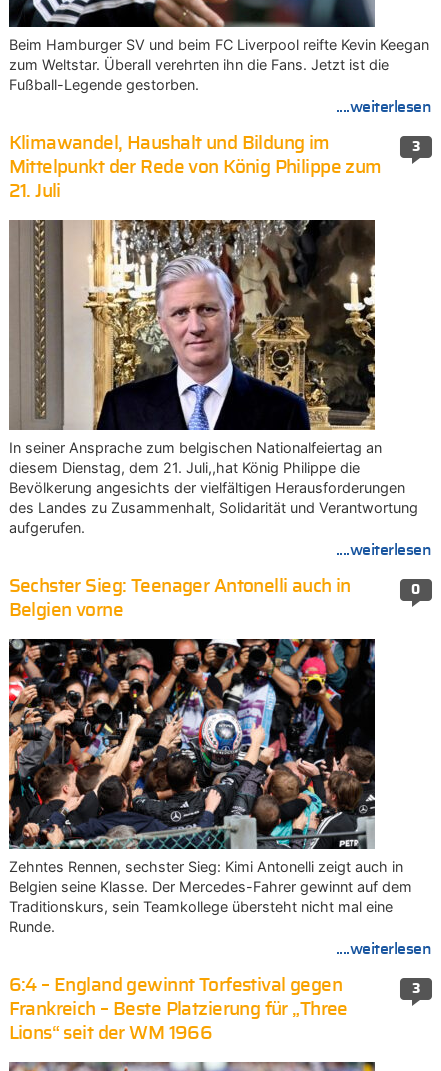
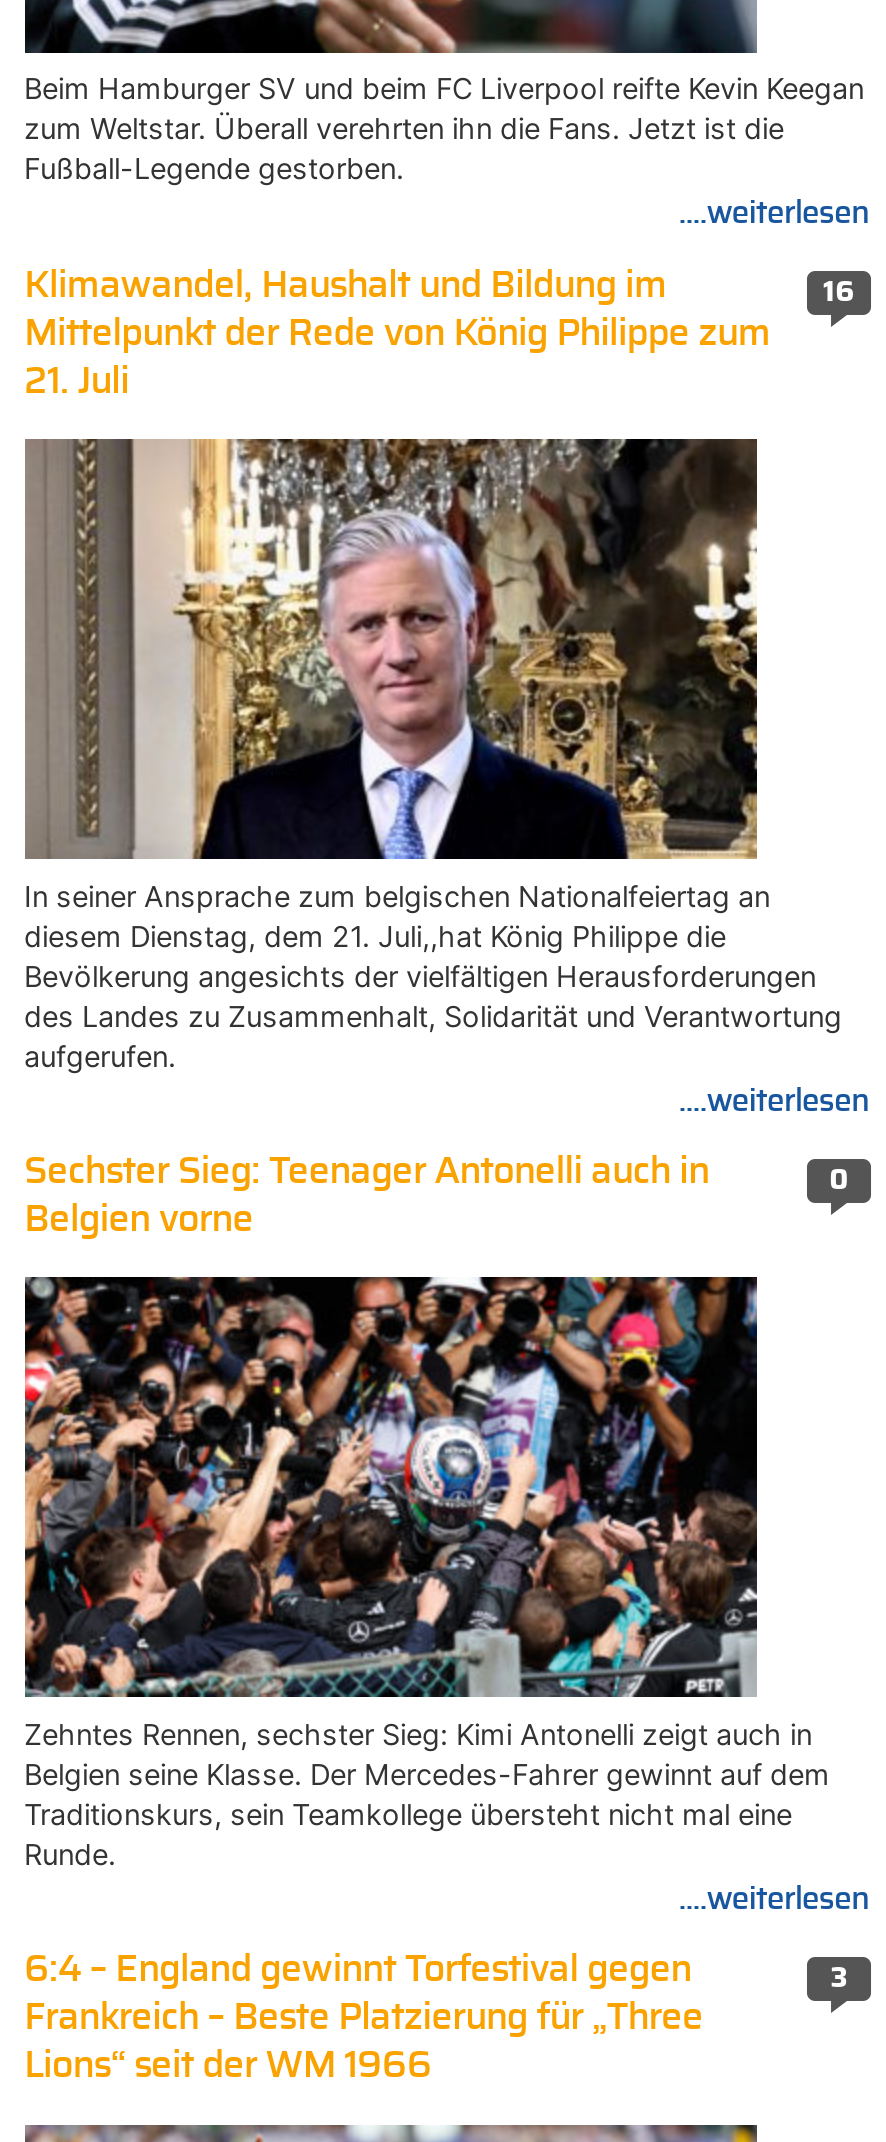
- 3
+ 16
